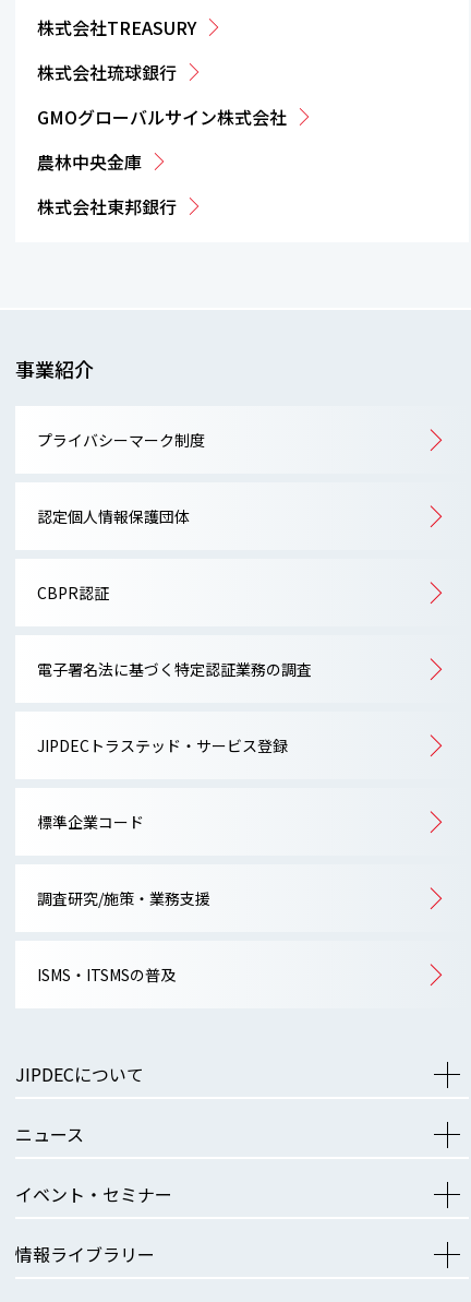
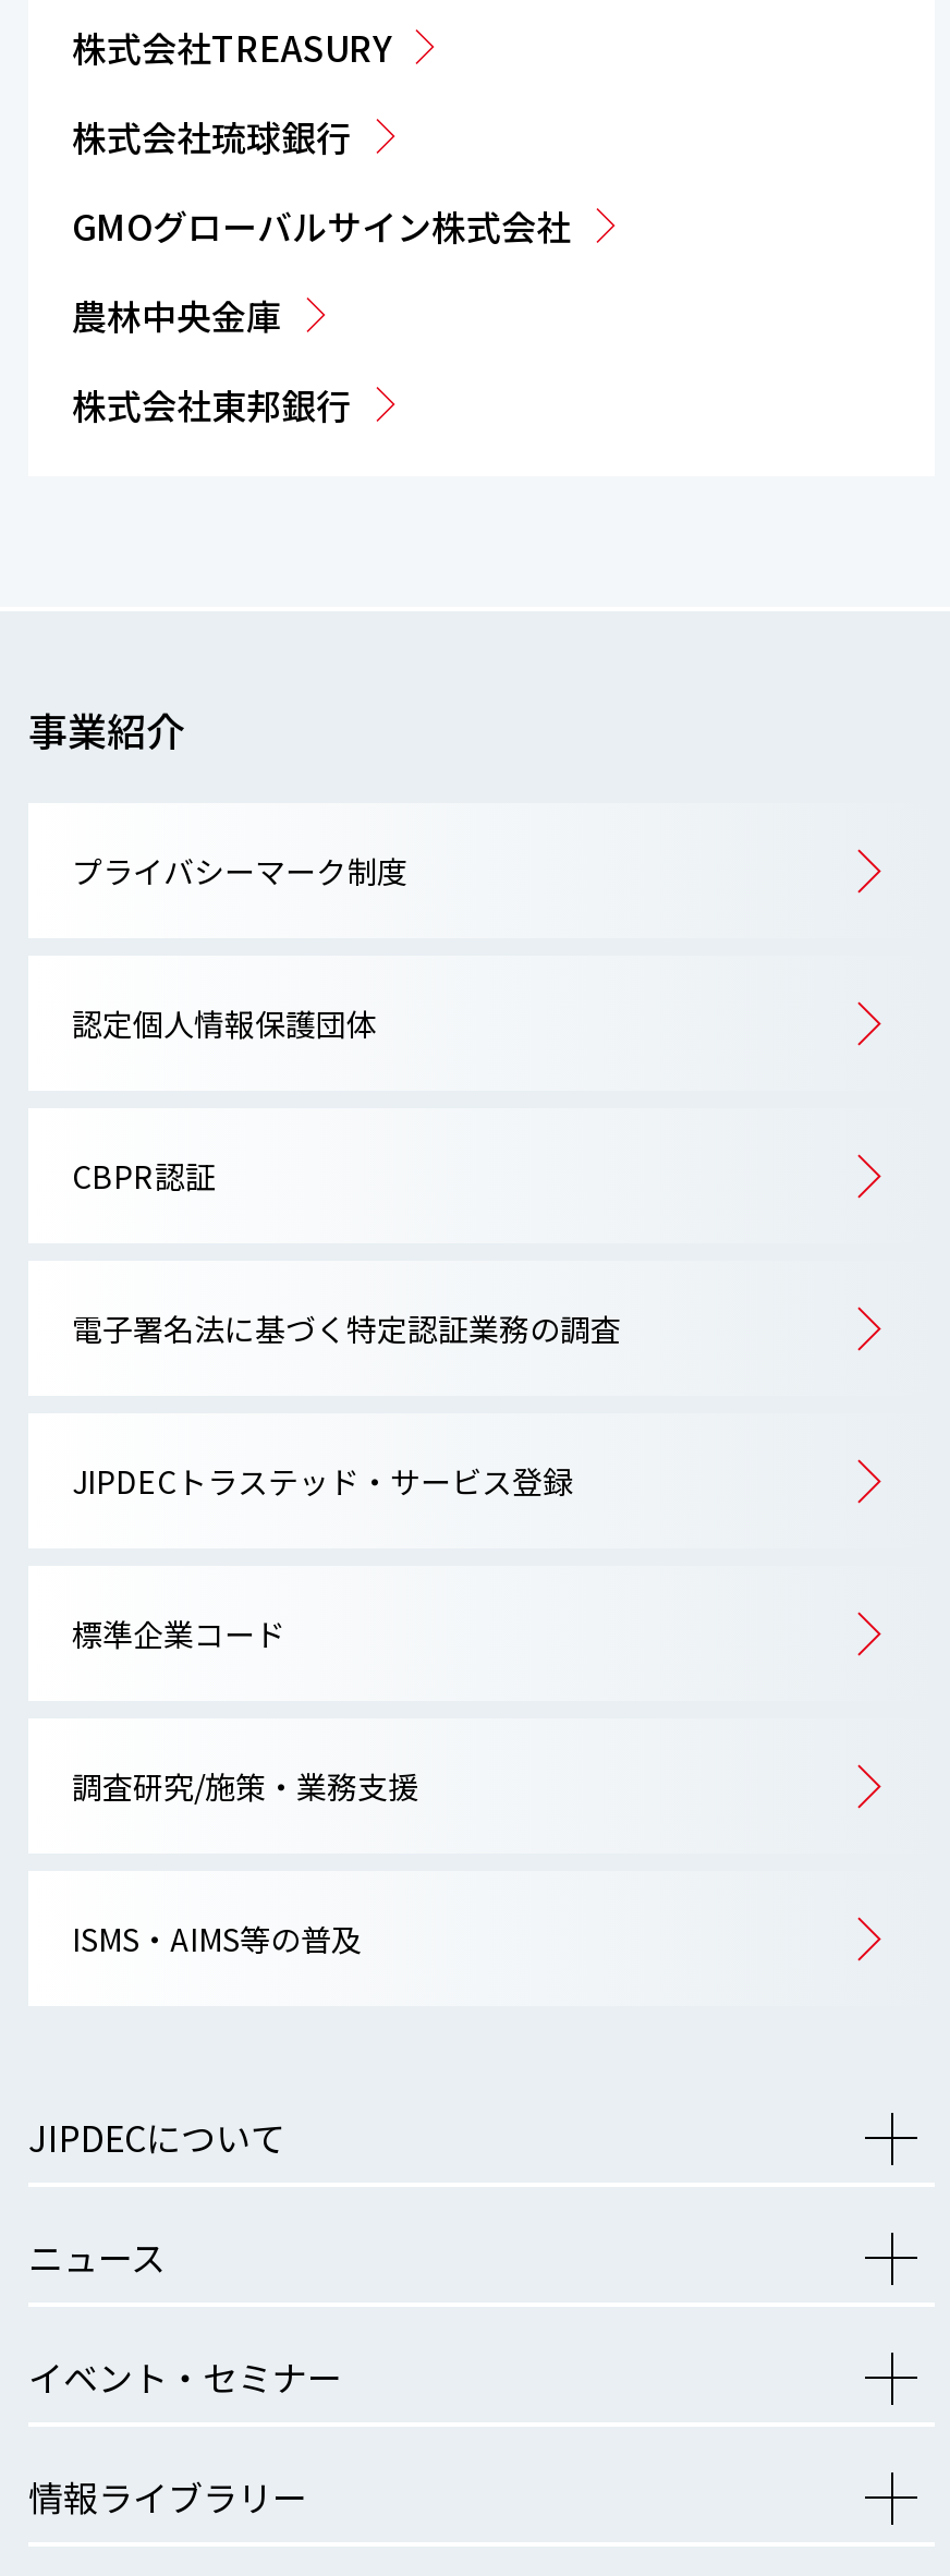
- ISMS・ITSMSの普及
+ ISMS・AIMS等の普及
